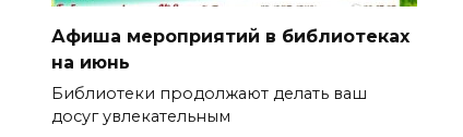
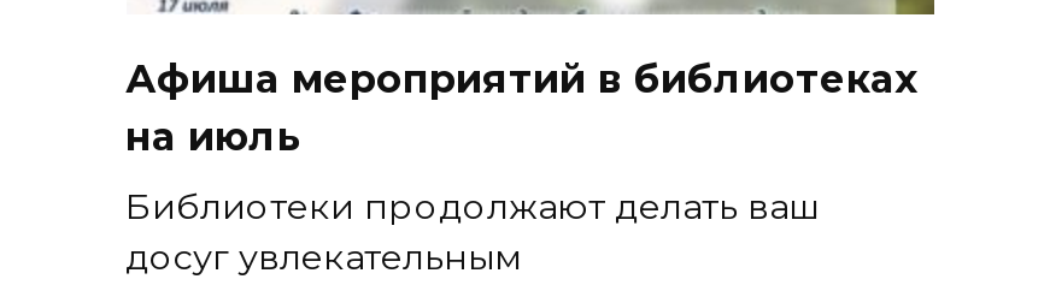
- на июнь
+ на июль
